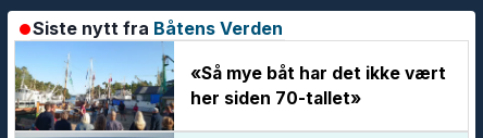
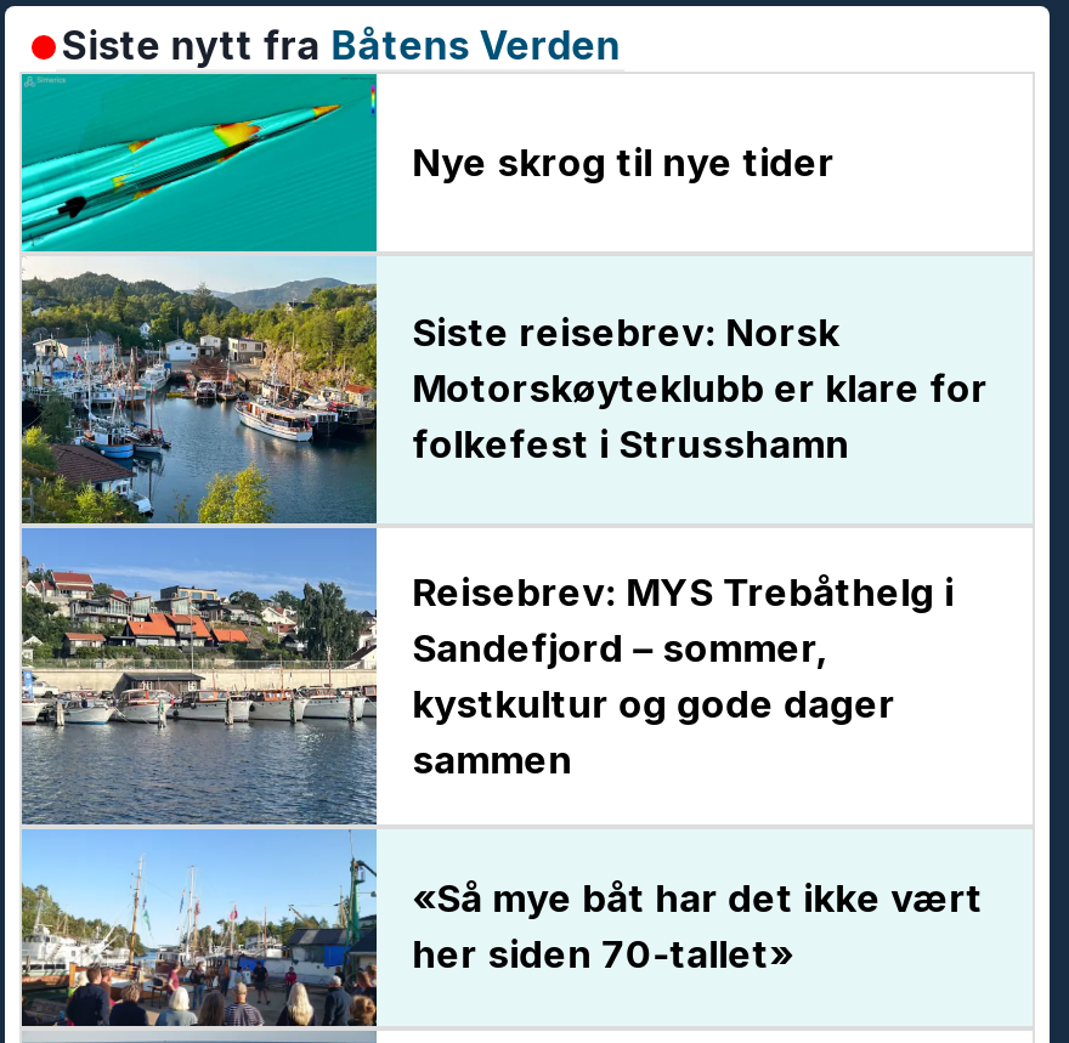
+ [image]
+ Nye skrog til nye tider

+ Siste reisebrev: Norsk
+ Motorskøyteklubb er klare for
+ folkefest i Strusshamn
+ Reisebrev: MYS Trebåthelg i
+ Sandefjord – sommer,
+ kystkultur og gode dager
+ sammen
